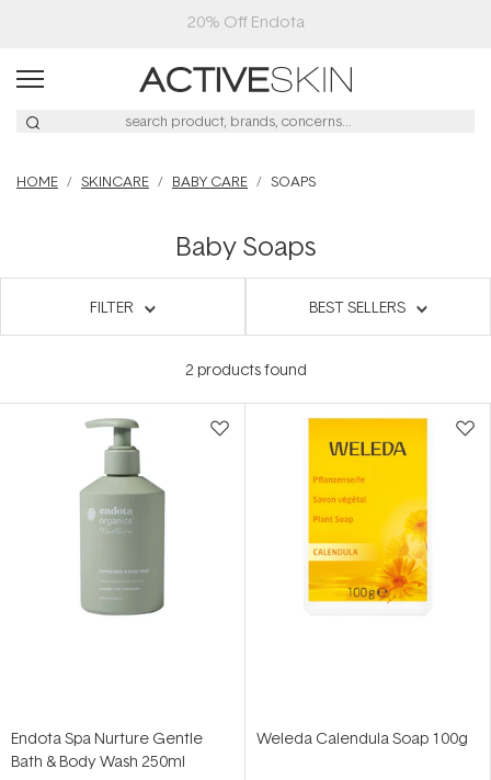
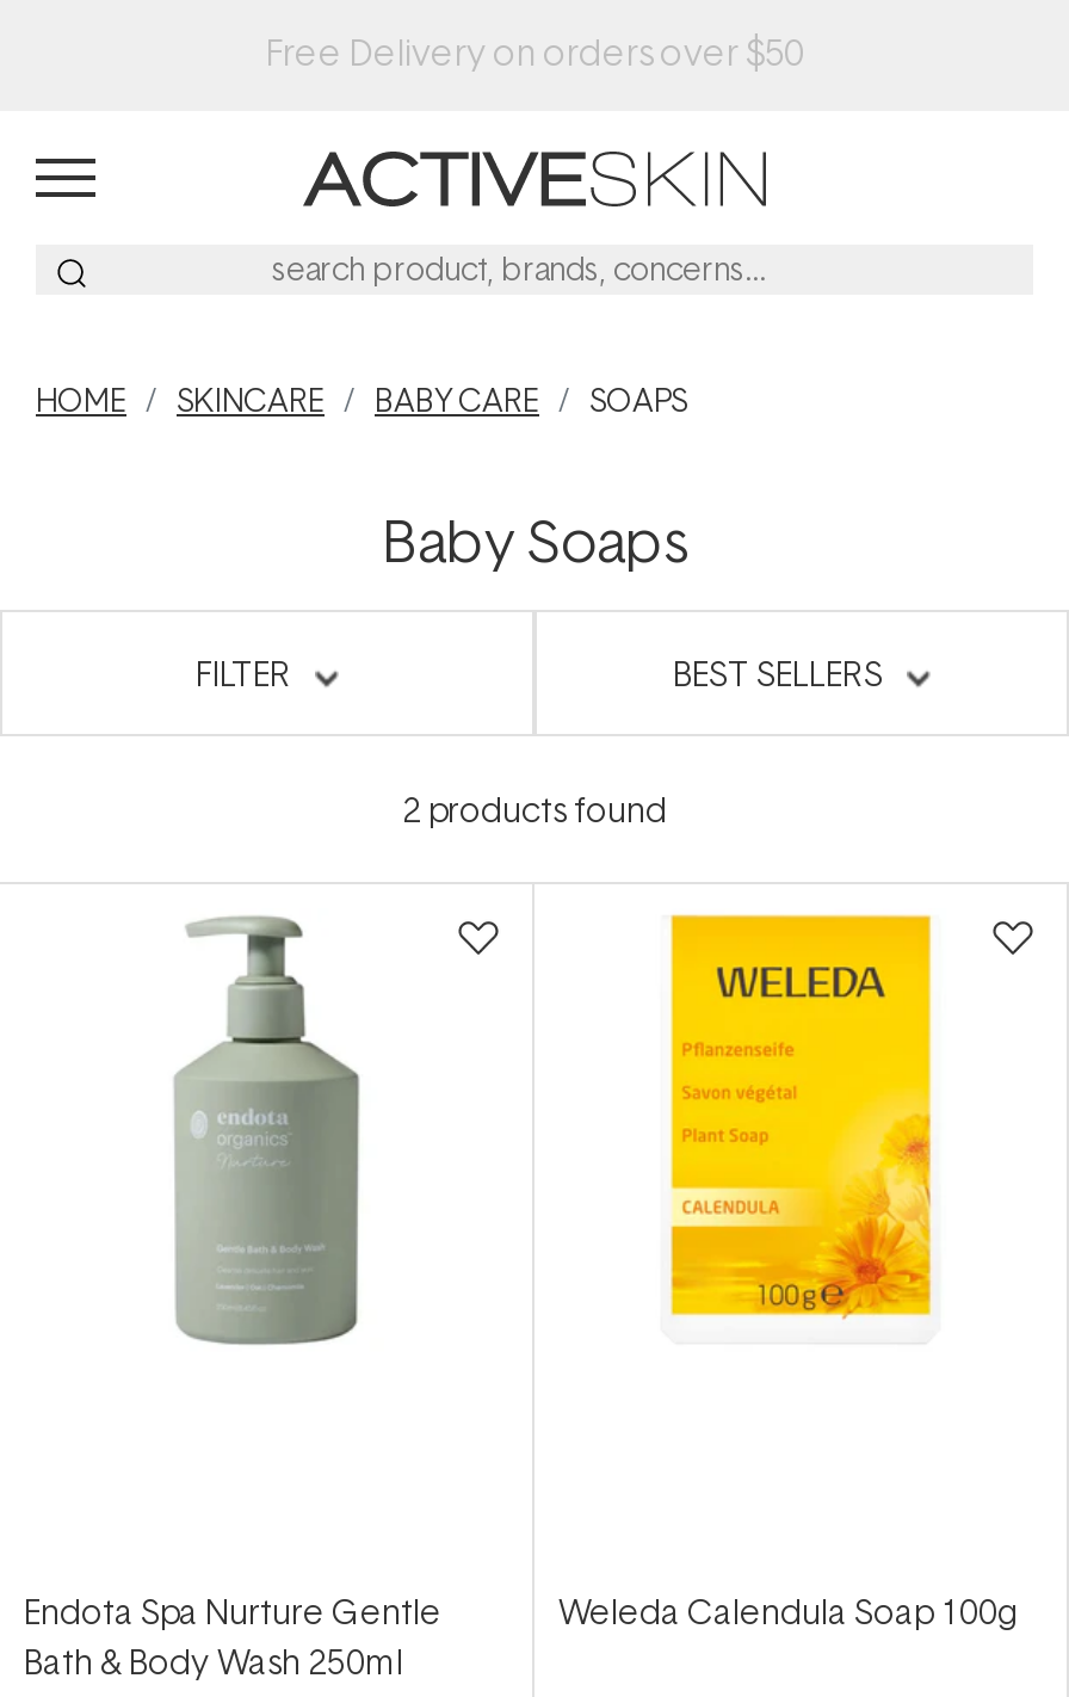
- 20% Off Endota
